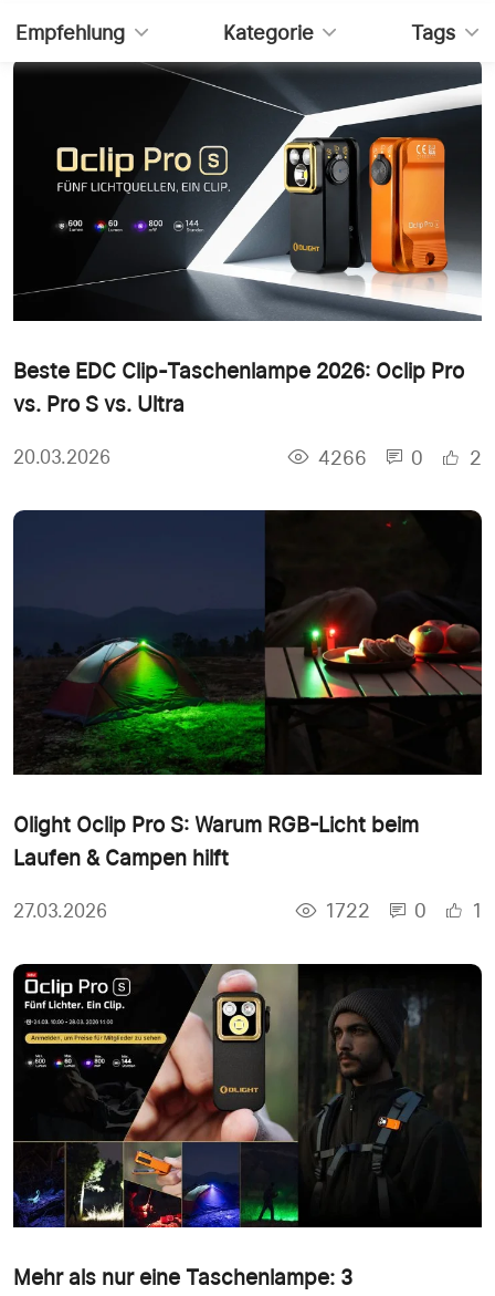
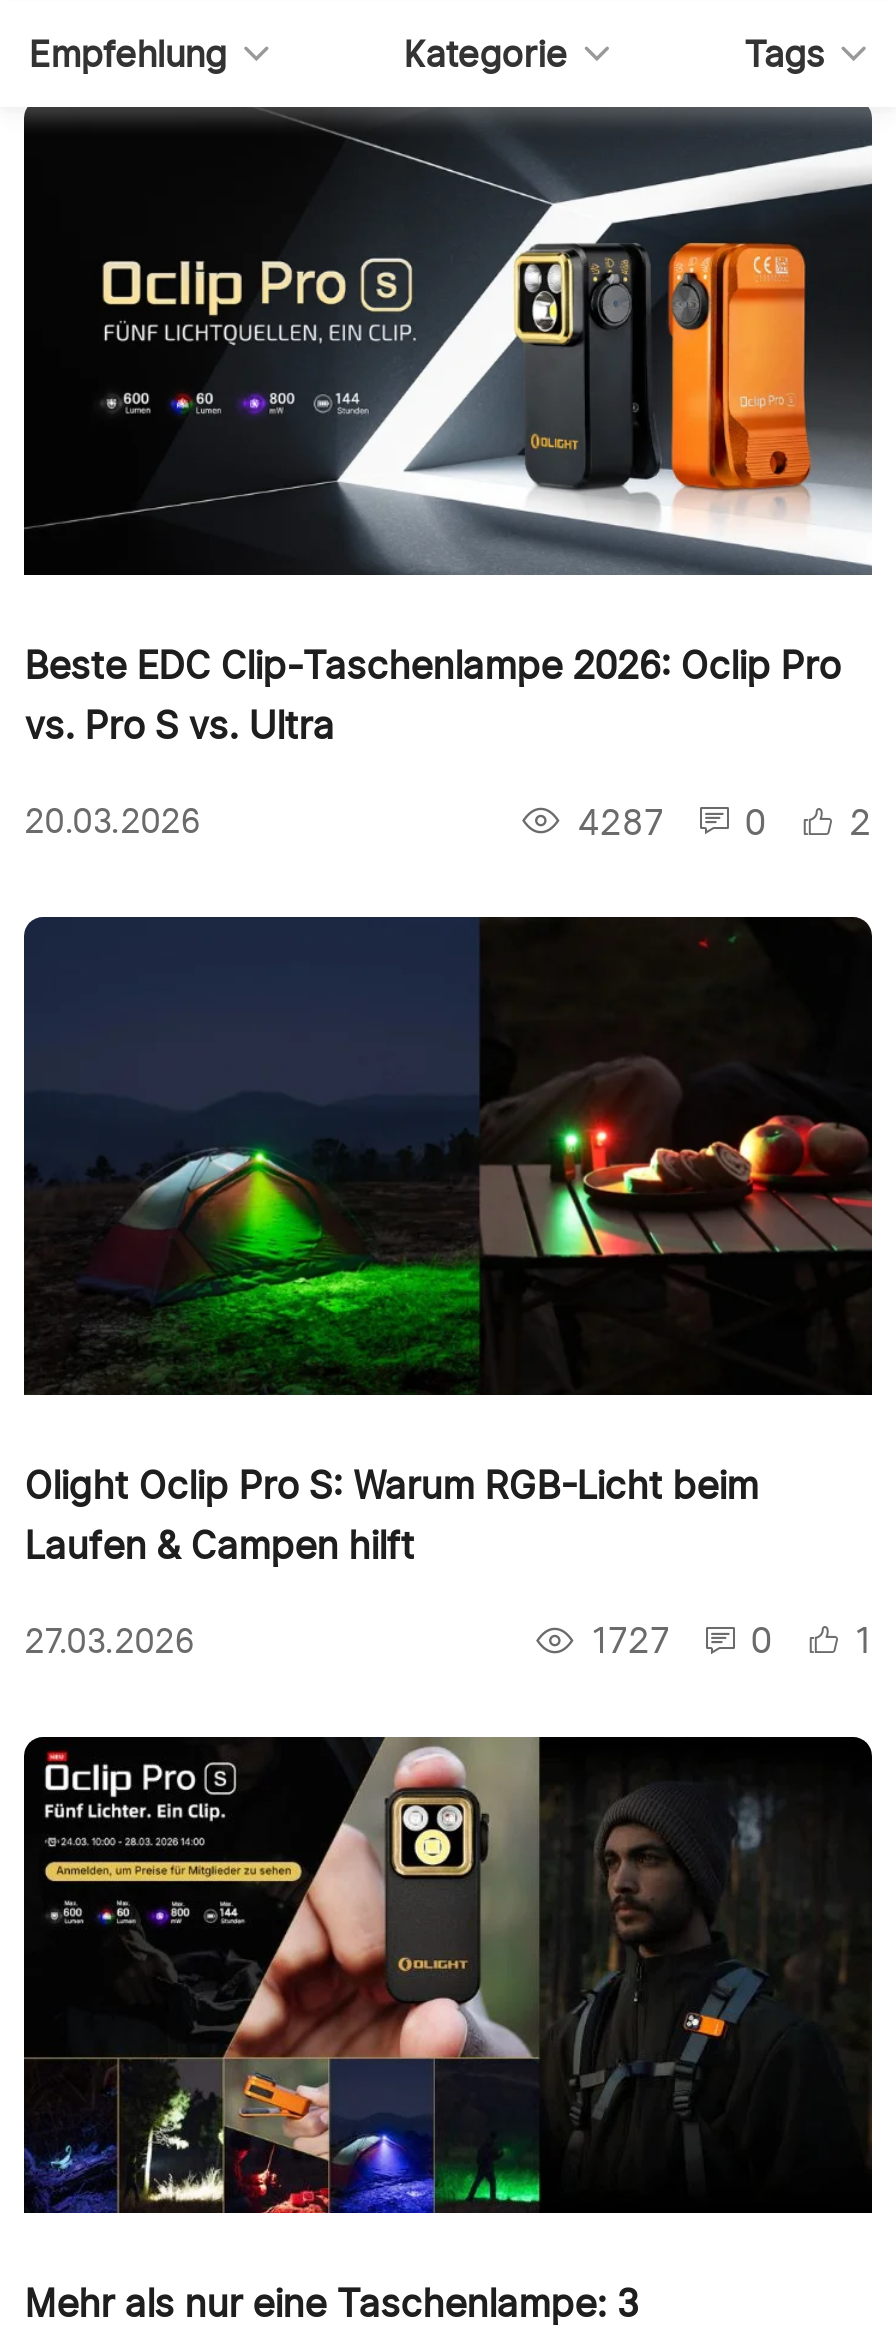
- 4266 0 2
+ 4287 0 2

- 1722 0 1
+ 1727 0 1
